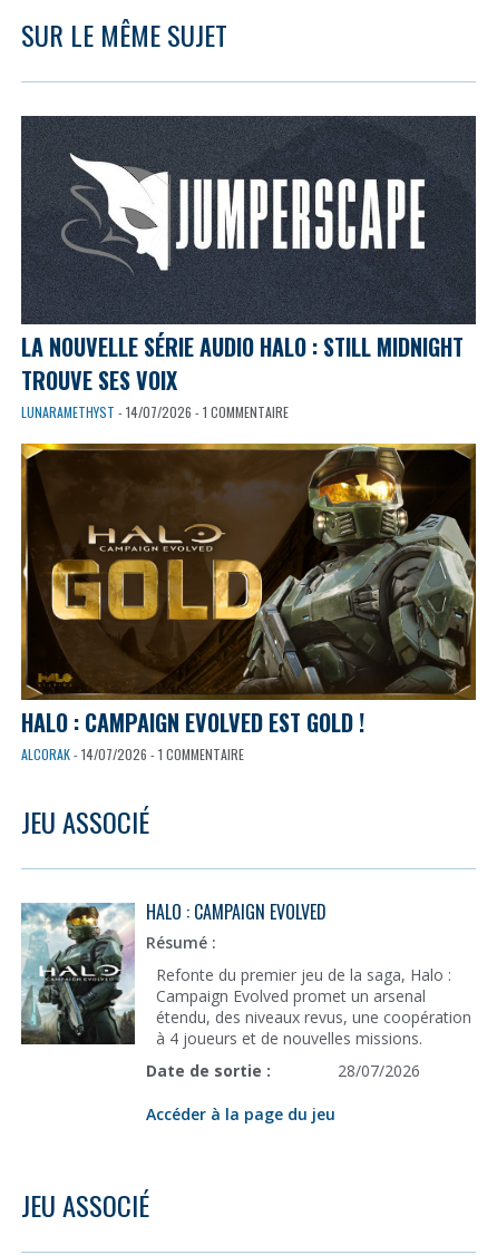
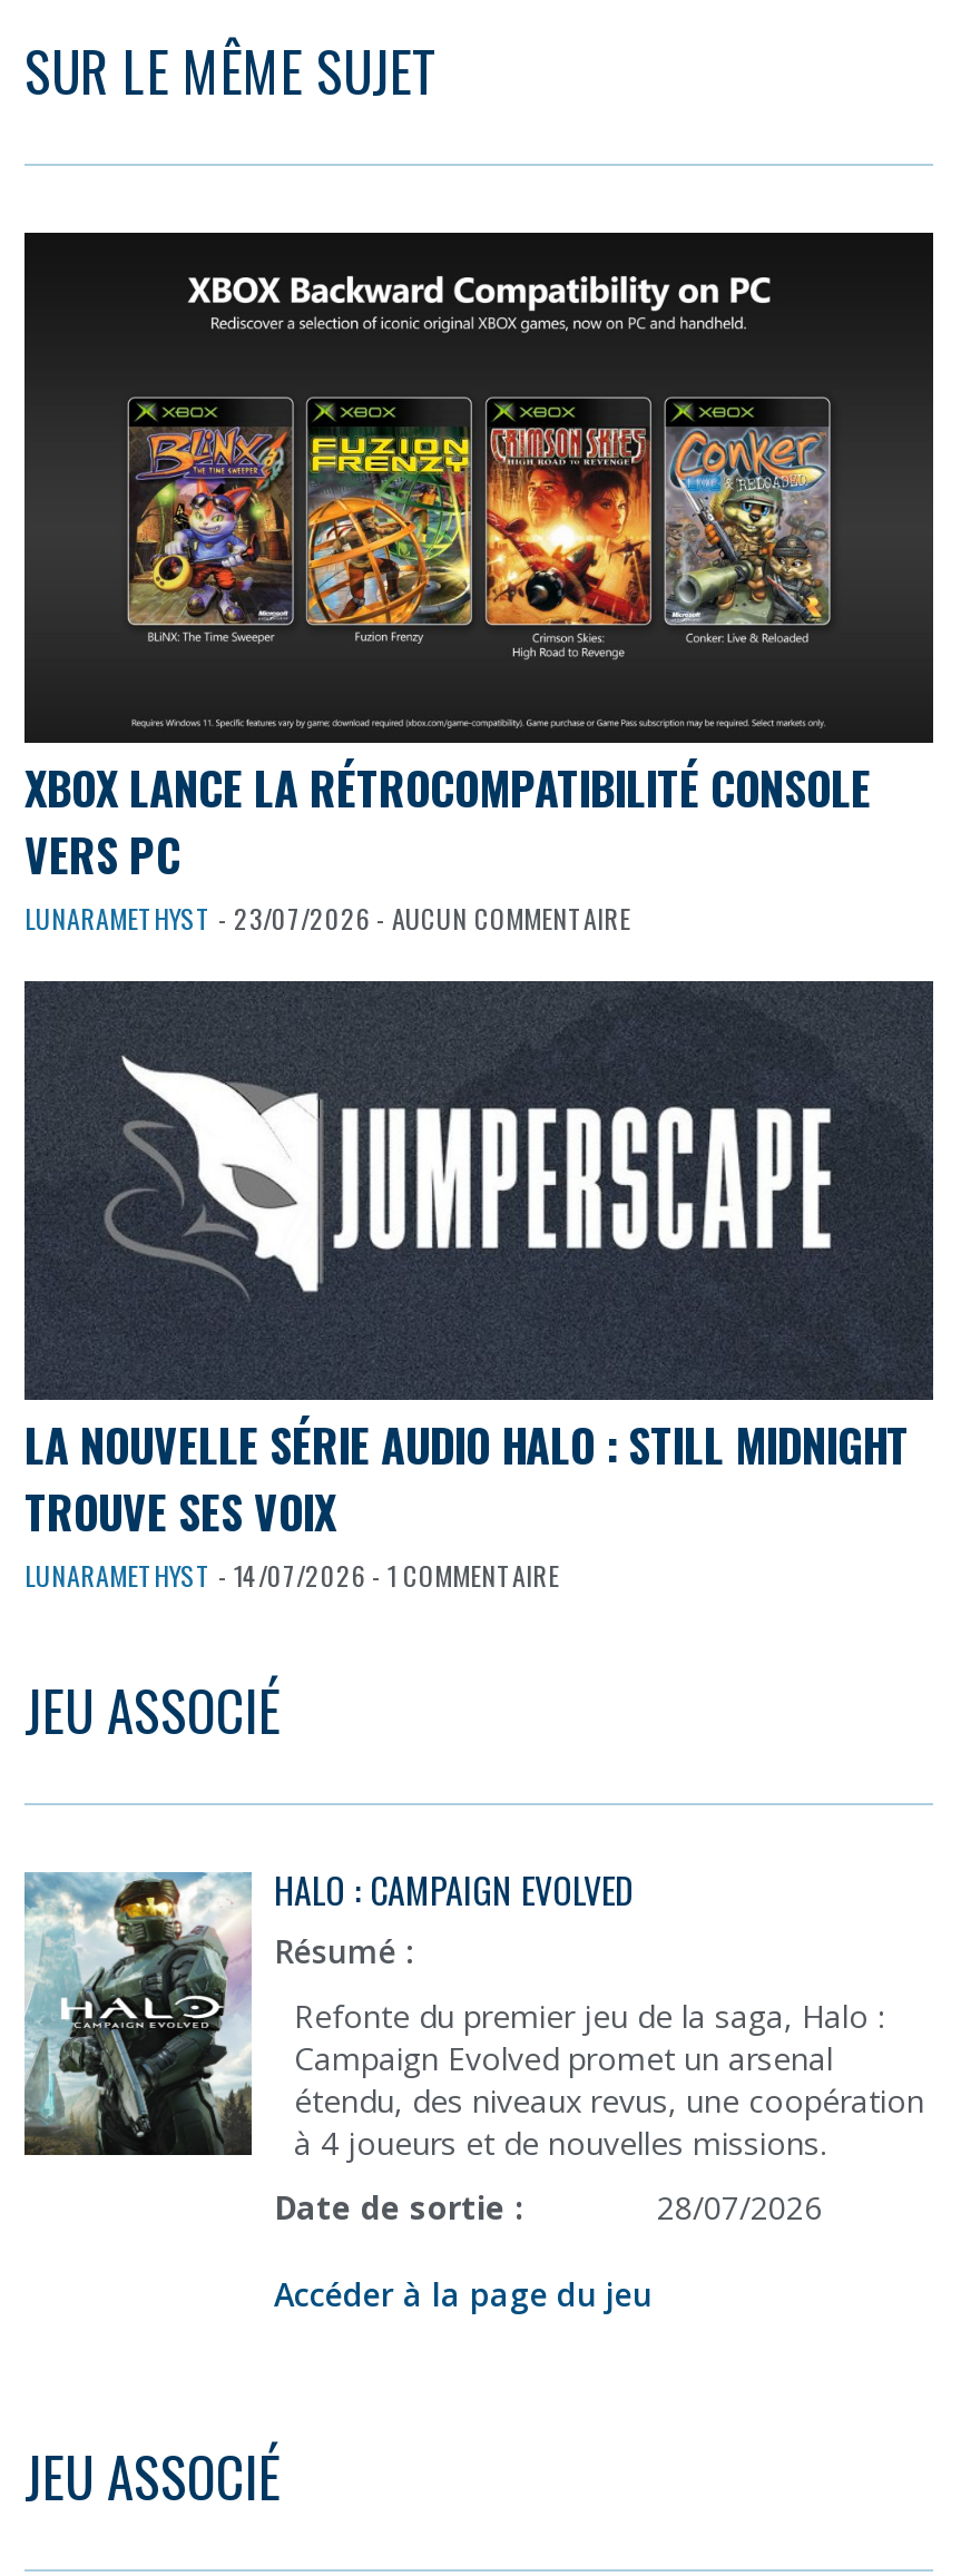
+ [image]
+ XBOX LANCE LA RÉTROCOMPATIBILITÉ CONSOLE
+ VERS PC
+ LUNARAMETHYST - 23/07/2026 - AUCUN COMMENTAIRE

moved down: [image] | LA NOUVELLE SÉRIE AUDIO HALO : STILL MIDNIGHT | TROUVE SES VOIX | LUNARAMETHYST - 14/07/2026 - 1 COMMENTAIRE

- [image]
- HALO : CAMPAIGN EVOLVED EST GOLD !
- ALCORAK - 14/07/2026 - 1 COMMENTAIRE
